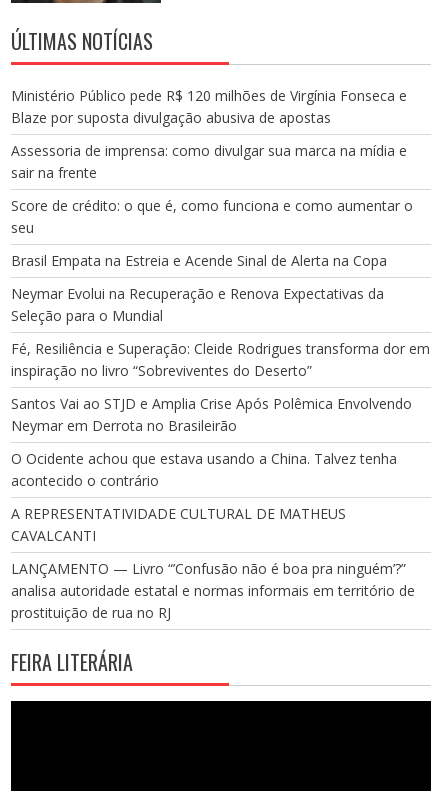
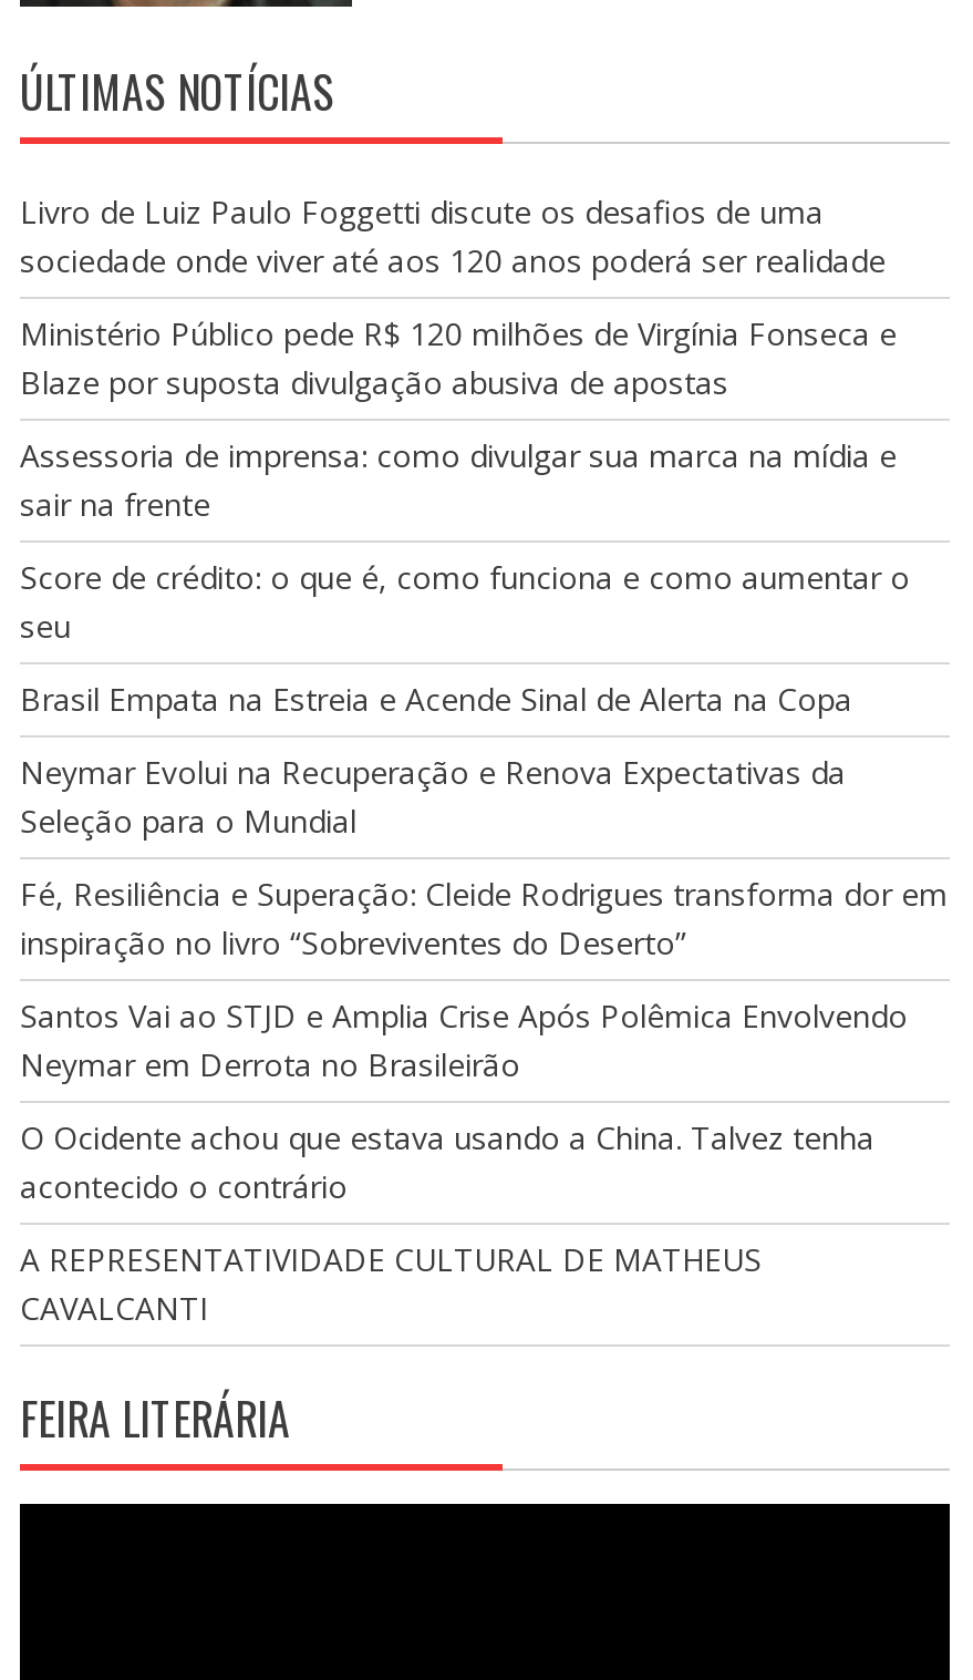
+ Livro de Luiz Paulo Foggetti discute os desafios de uma
+ sociedade onde viver até aos 120 anos poderá ser realidade

moved down: Ministério Público pede R$ 120 milhões de Virgínia Fonseca e | Blaze por suposta divulgação abusiva de apostas | Assessoria de imprensa: como divulgar sua marca na mídia e | ... | A REPRESENTATIVIDADE CULTURAL DE MATHEUS | CAVALCANTI

- LANÇAMENTO — Livro “’Confusão não é boa pra ninguém’?”
- analisa autoridade estatal e normas informais em território de
- prostituição de rua no RJ
